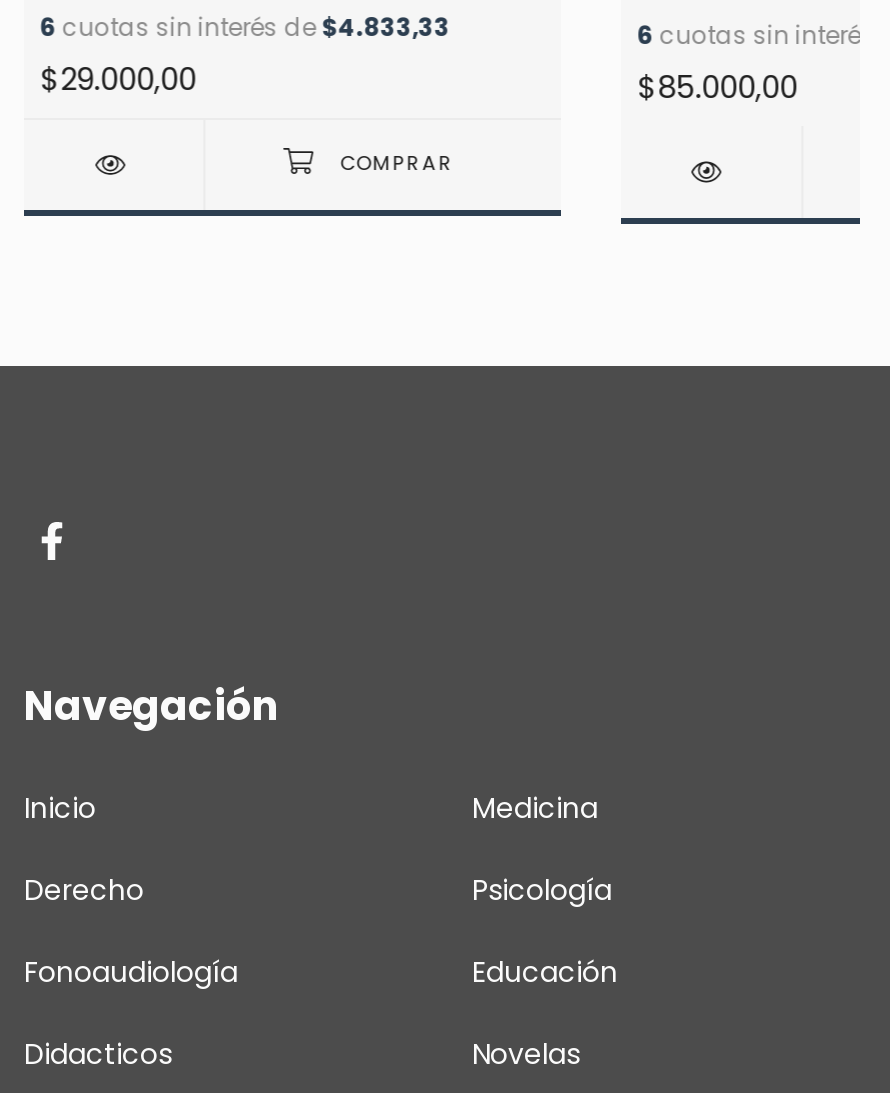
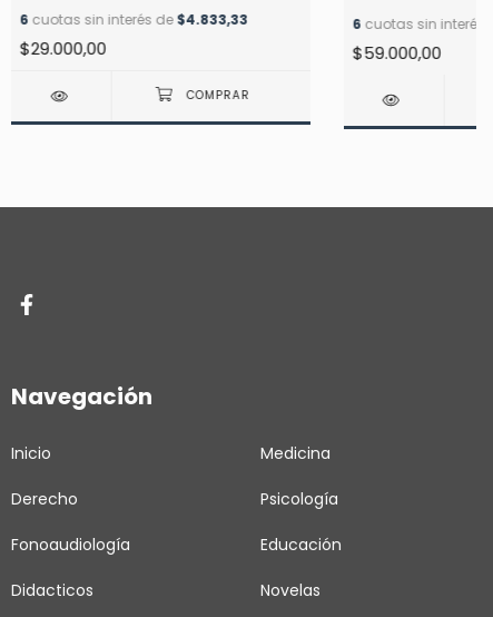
- $85.000,00
+ $59.000,00
